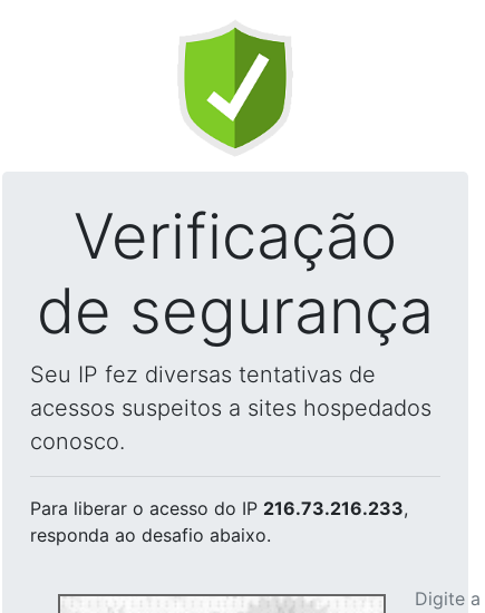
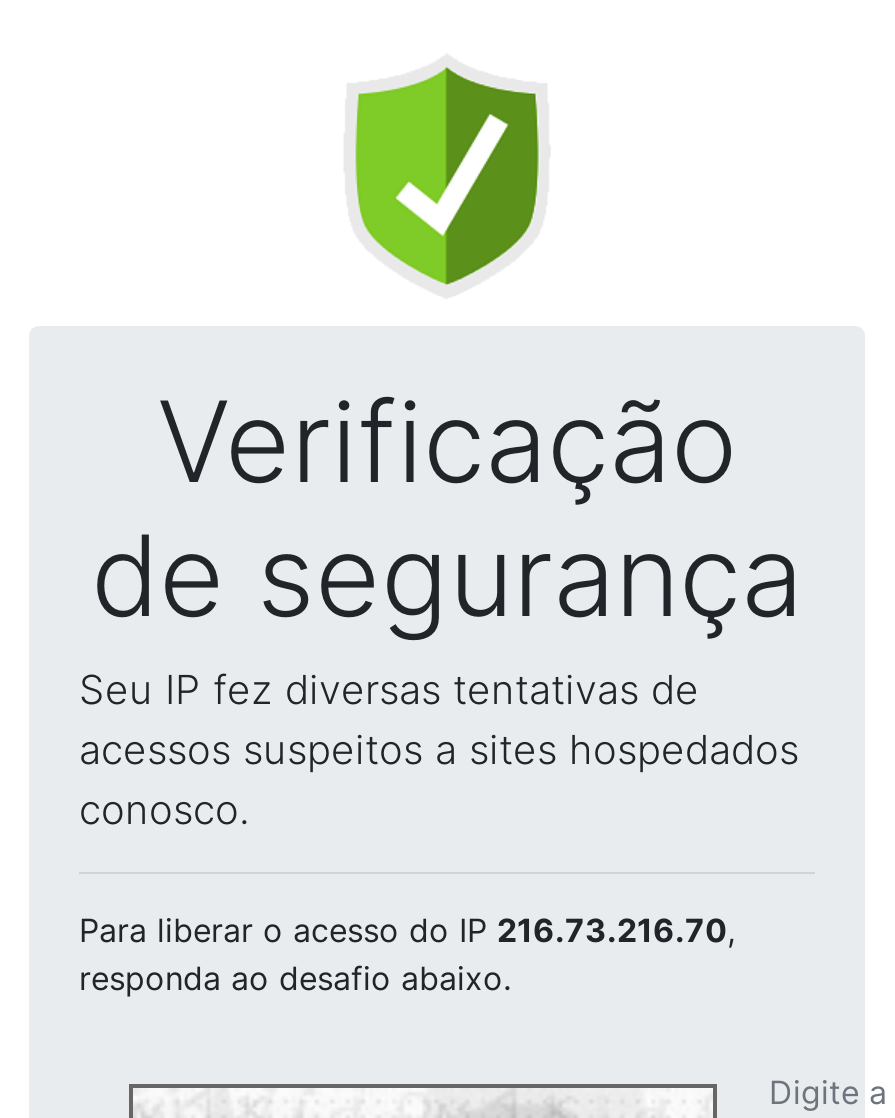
- Para liberar o acesso do IP 216.73.216.233,
+ Para liberar o acesso do IP 216.73.216.70,
